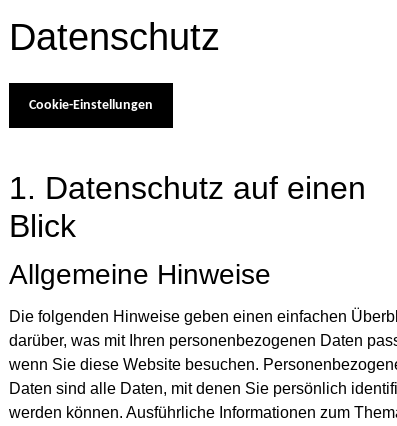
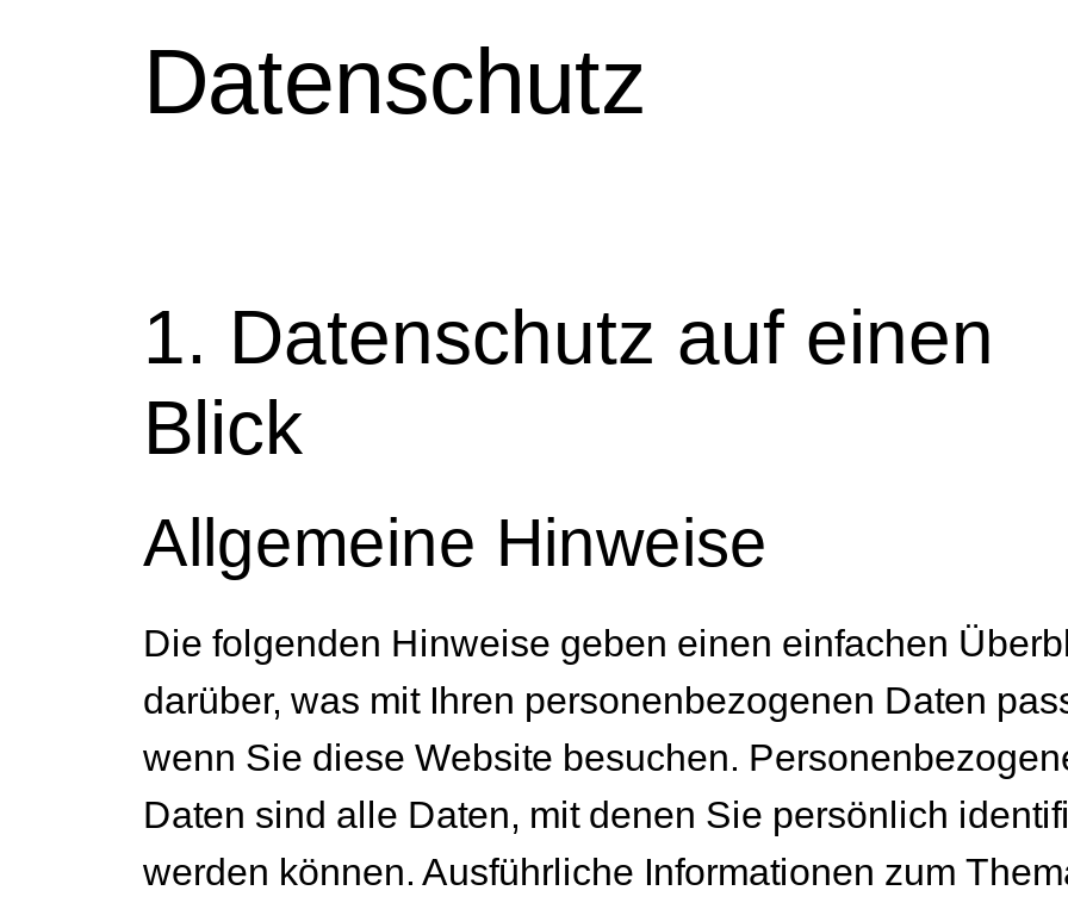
- Cookie-Einstellungen
